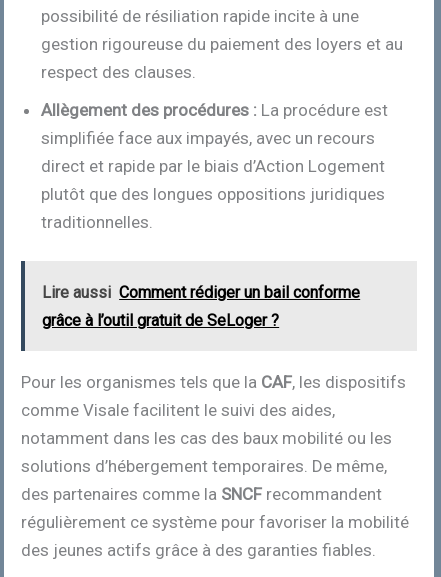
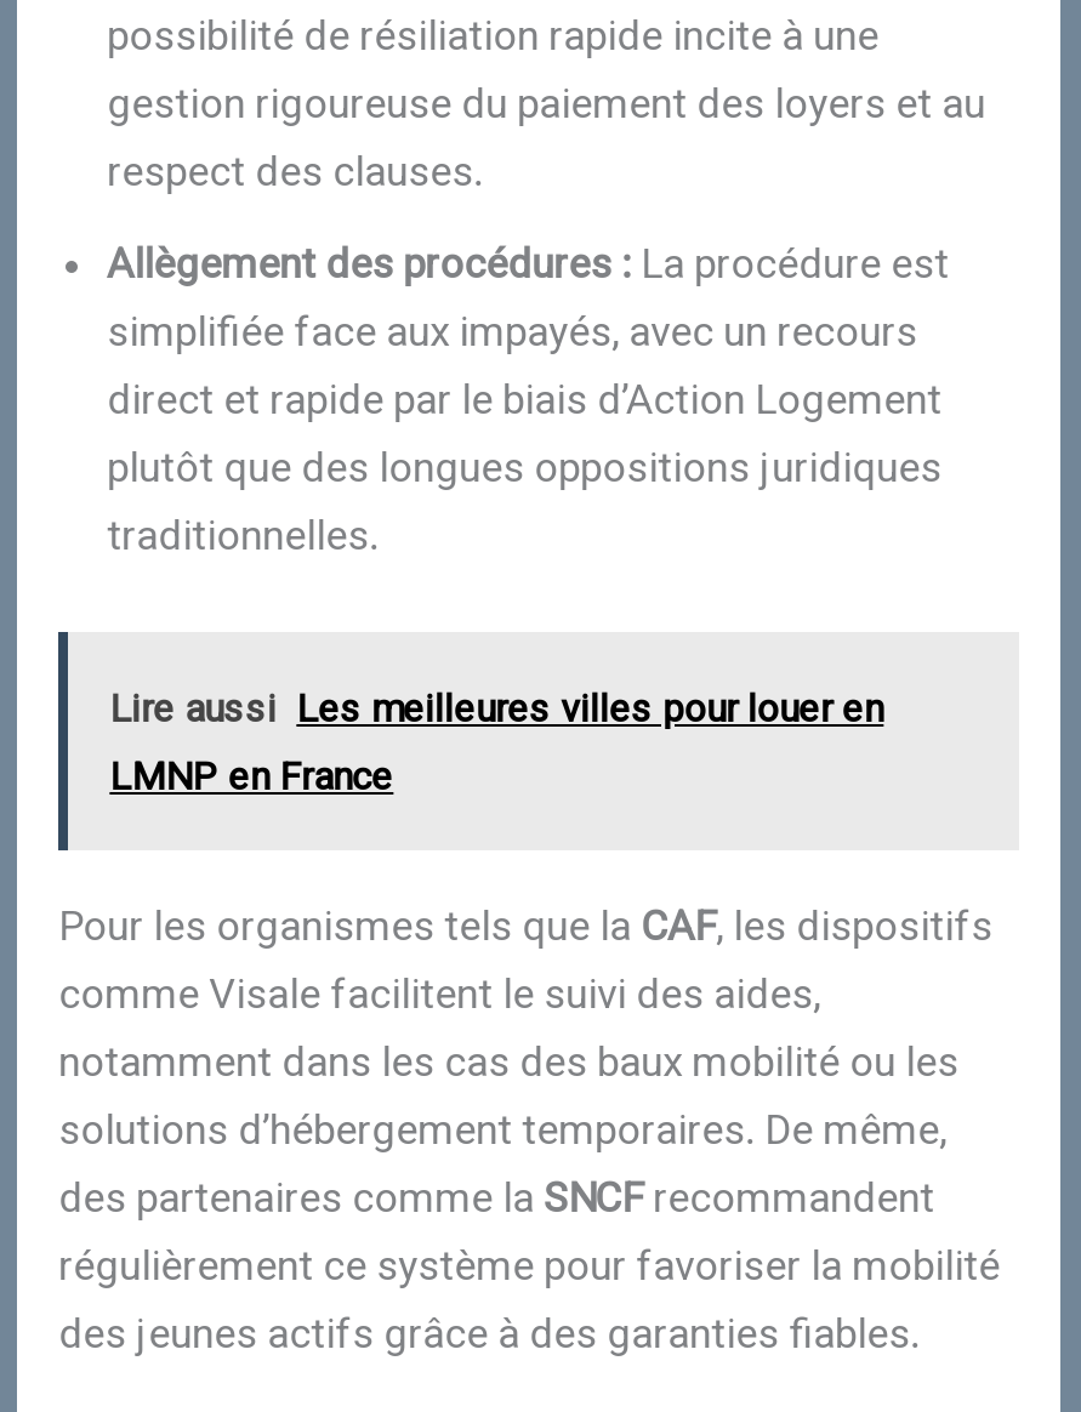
- Lire aussi Comment rédiger un bail conforme
+ Lire aussi Les meilleures villes pour louer en

- grâce à l’outil gratuit de SeLoger ?
+ LMNP en France
